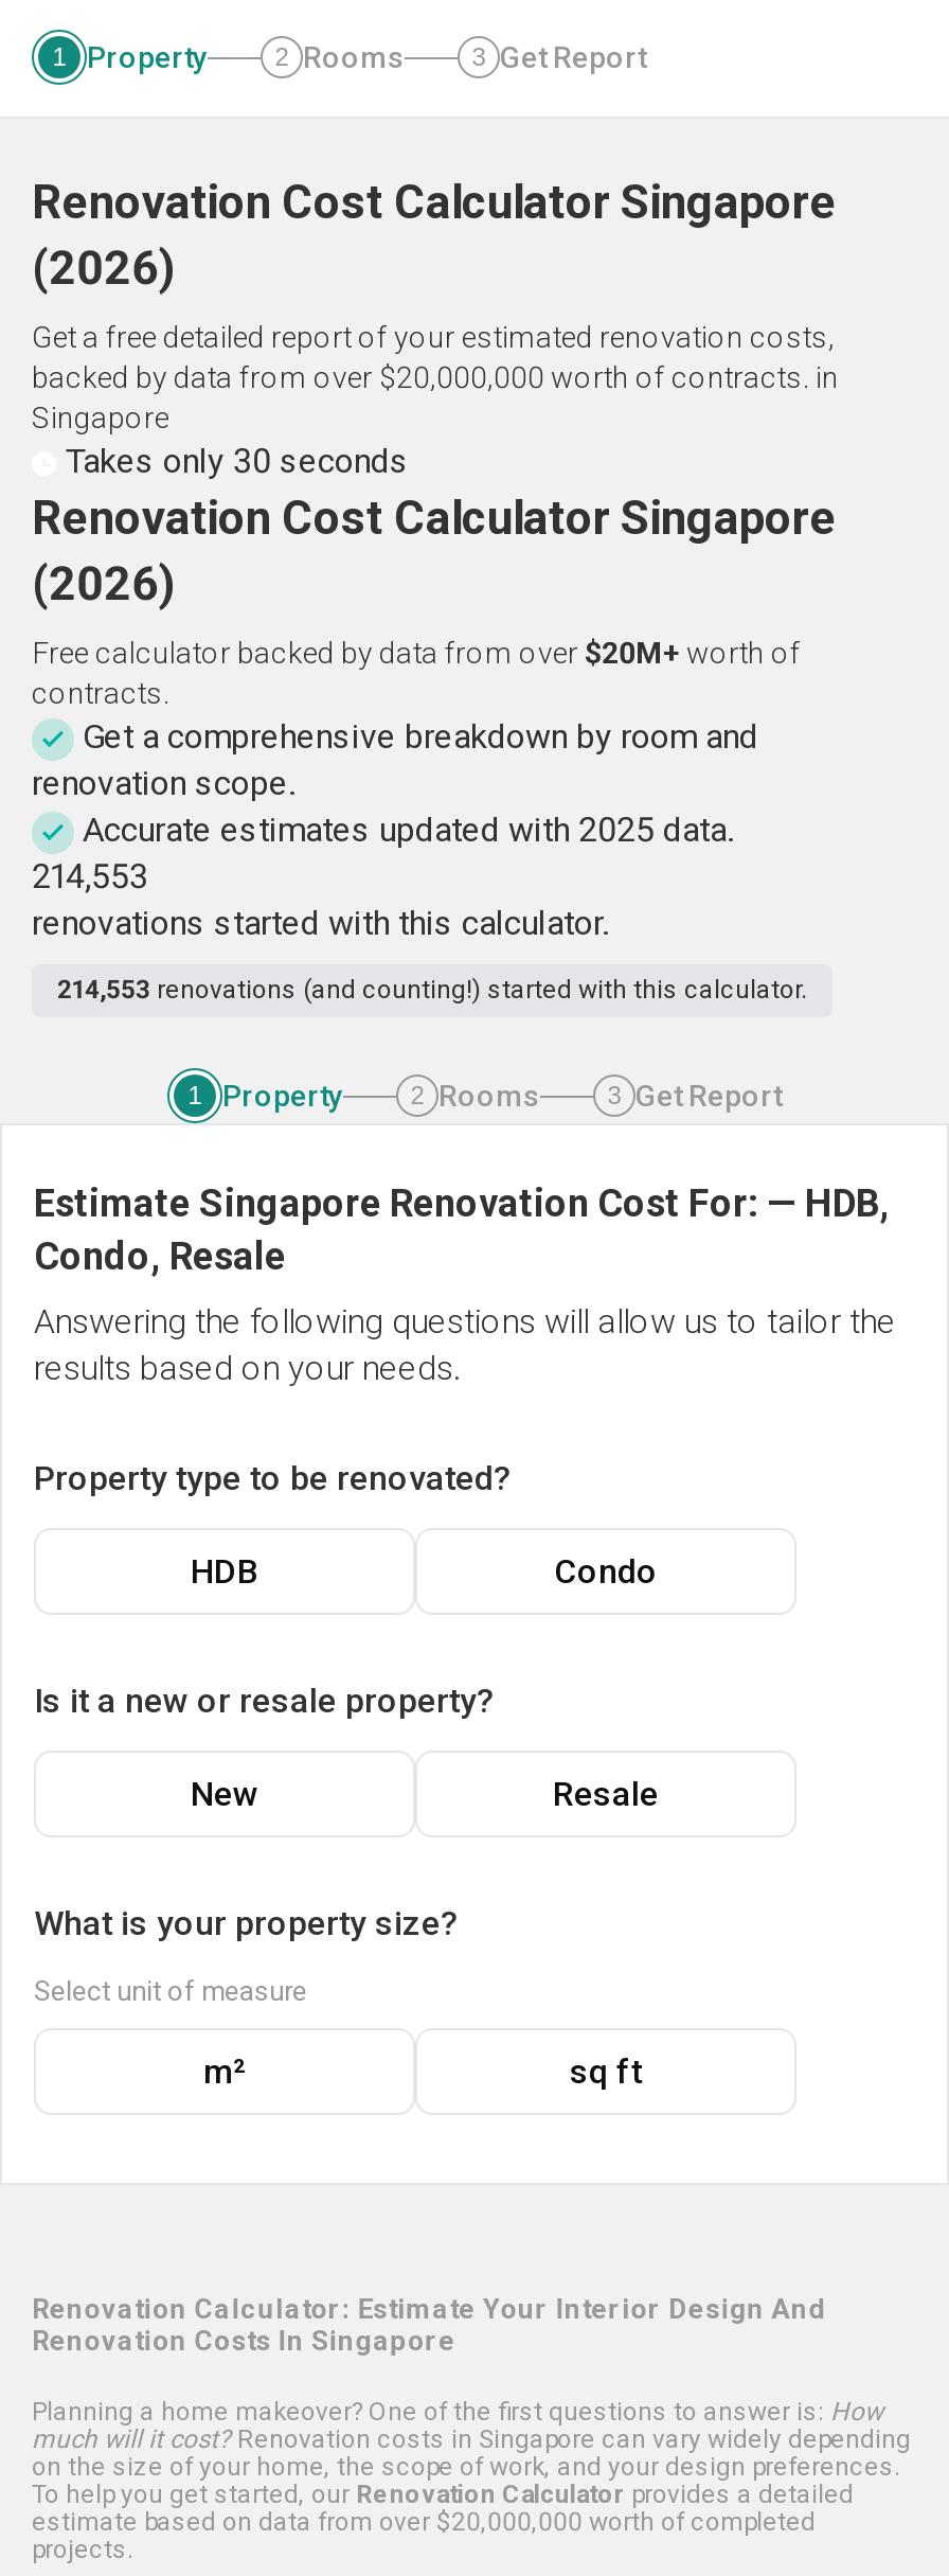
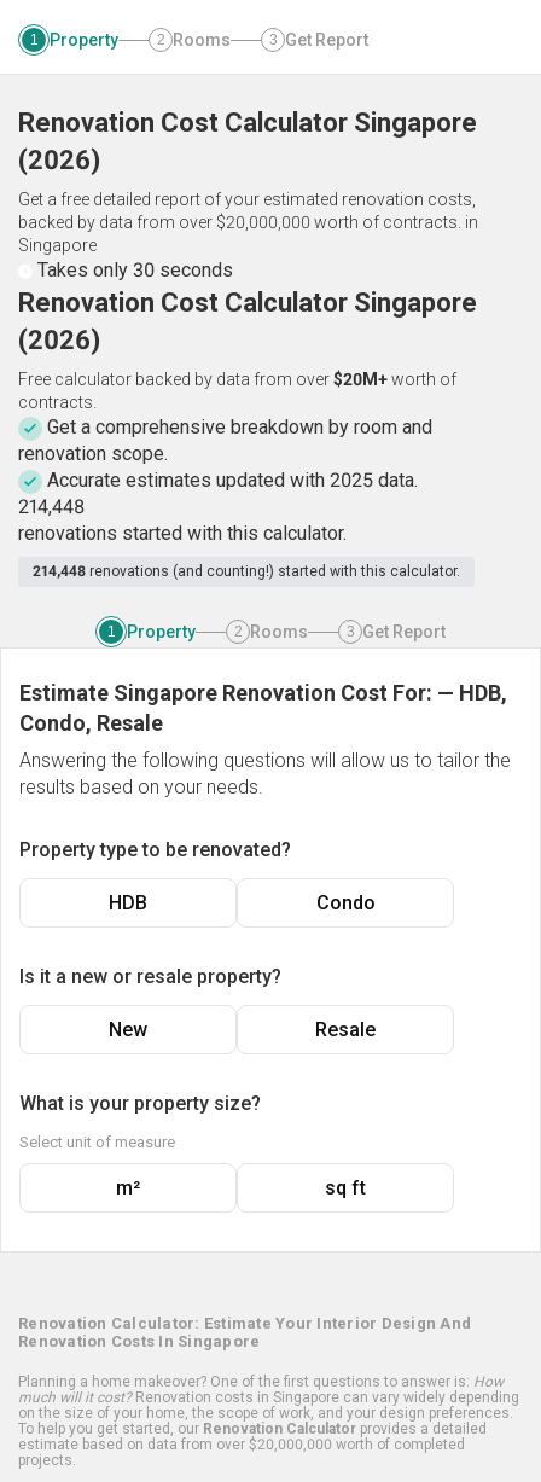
- 214,553
+ 214,448

- 214,553 renovations (and counting!) started with this calculator.
+ 214,448 renovations (and counting!) started with this calculator.
